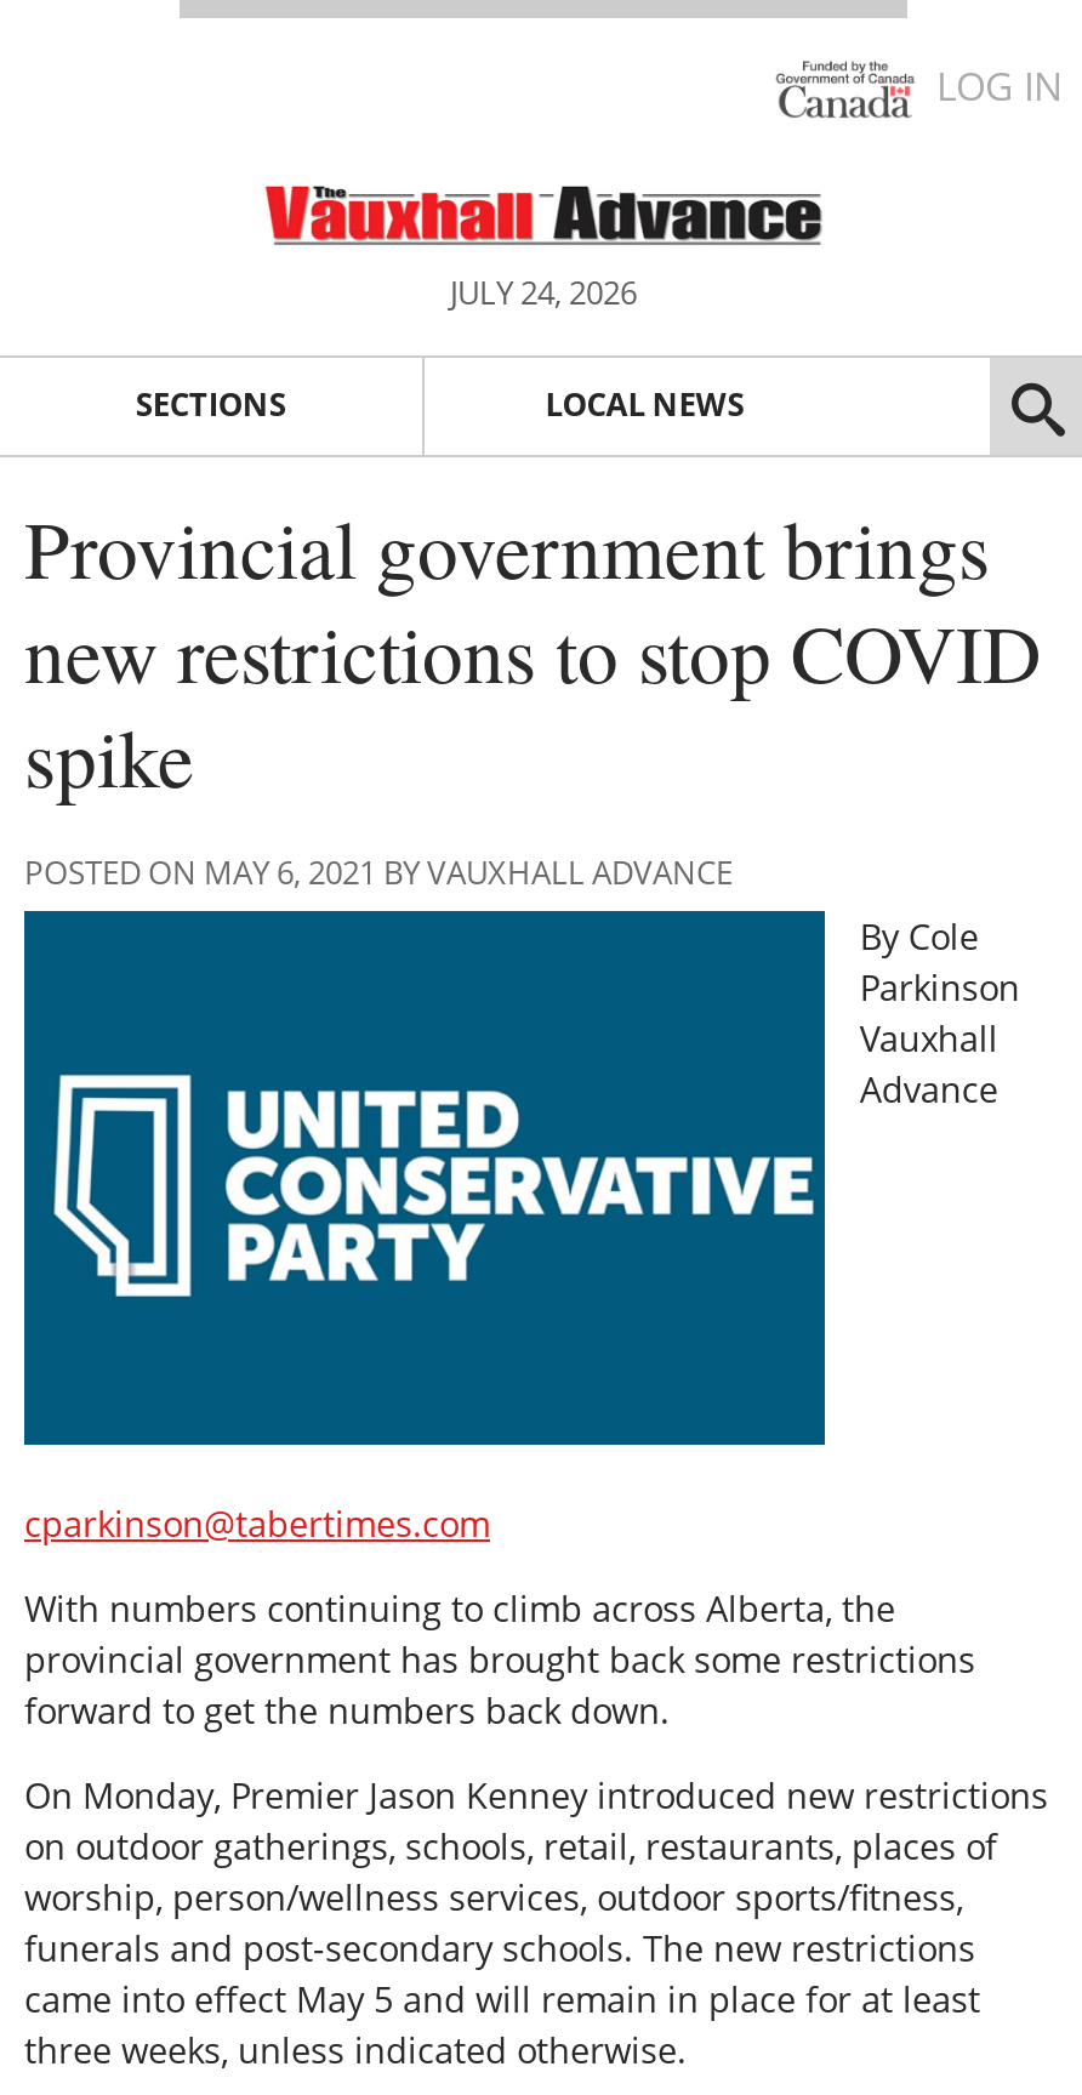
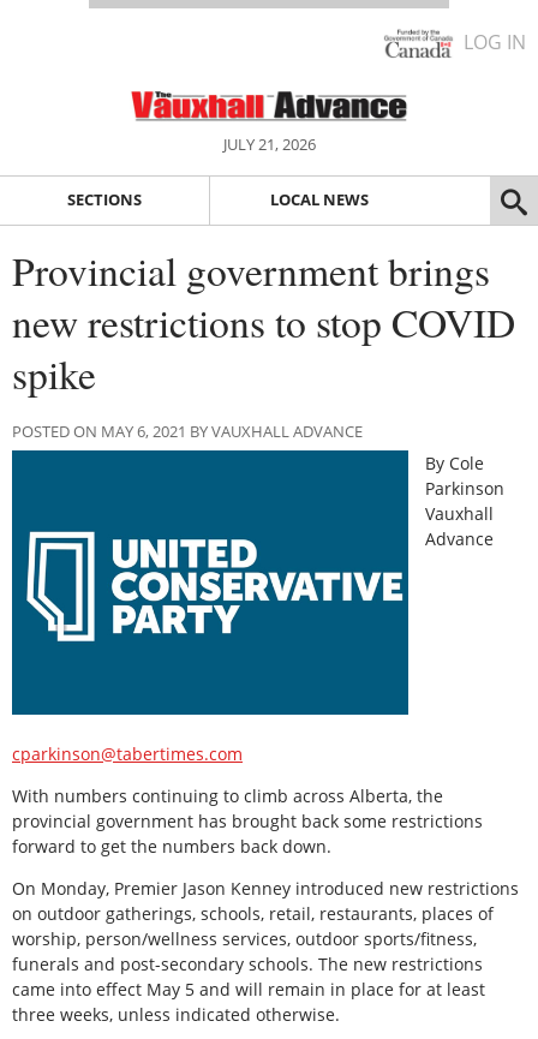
- JULY 24, 2026
+ JULY 21, 2026
